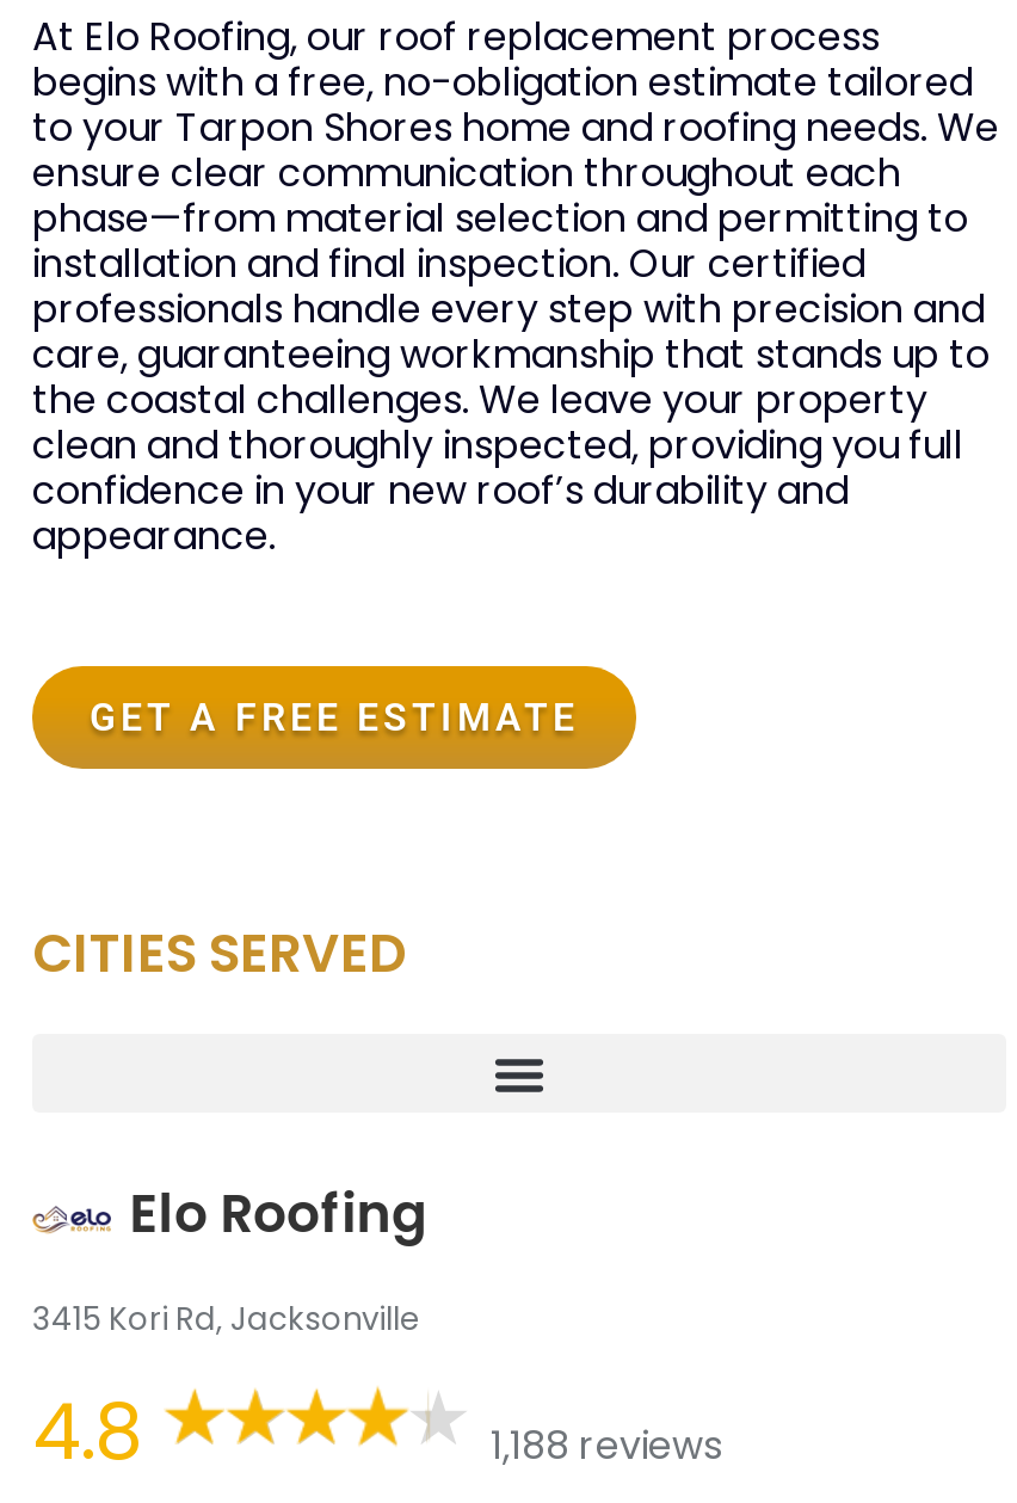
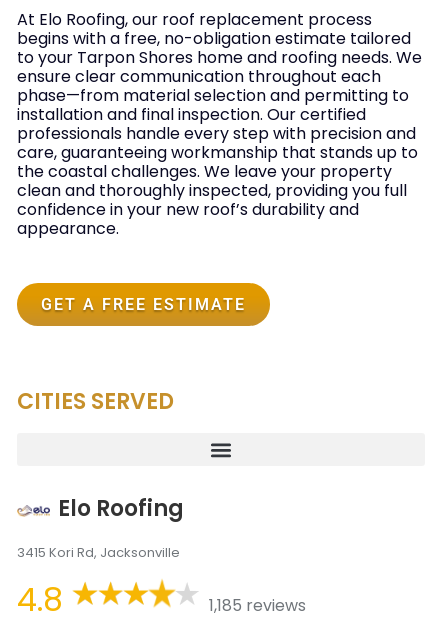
- 1,188 reviews
+ 1,185 reviews
